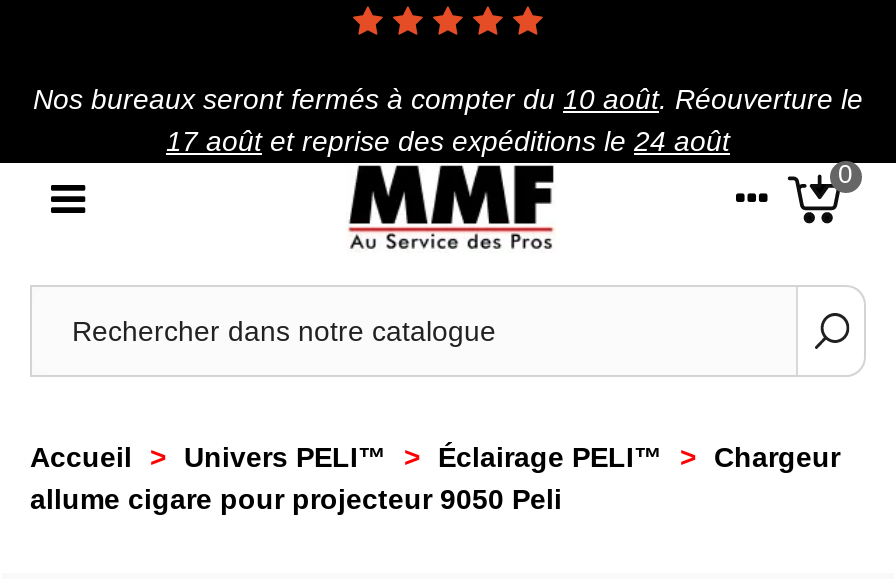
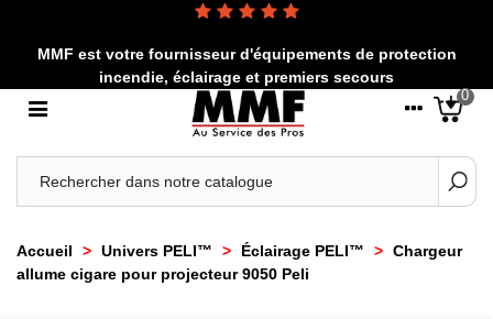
- Nos bureaux seront fermés à compter du 10 août. Réouverture le
- 17 août et reprise des expéditions le 24 août
+ MMF est votre fournisseur d'équipements de protection
+ incendie, éclairage et premiers secours
